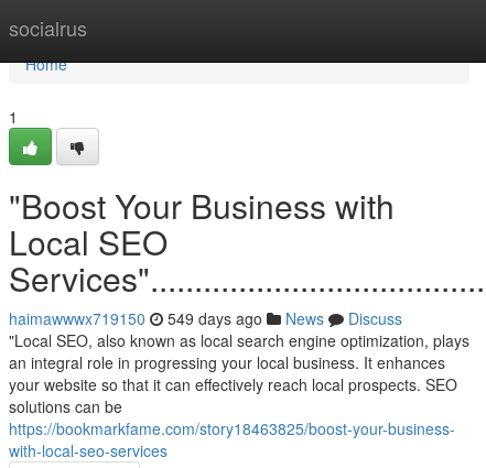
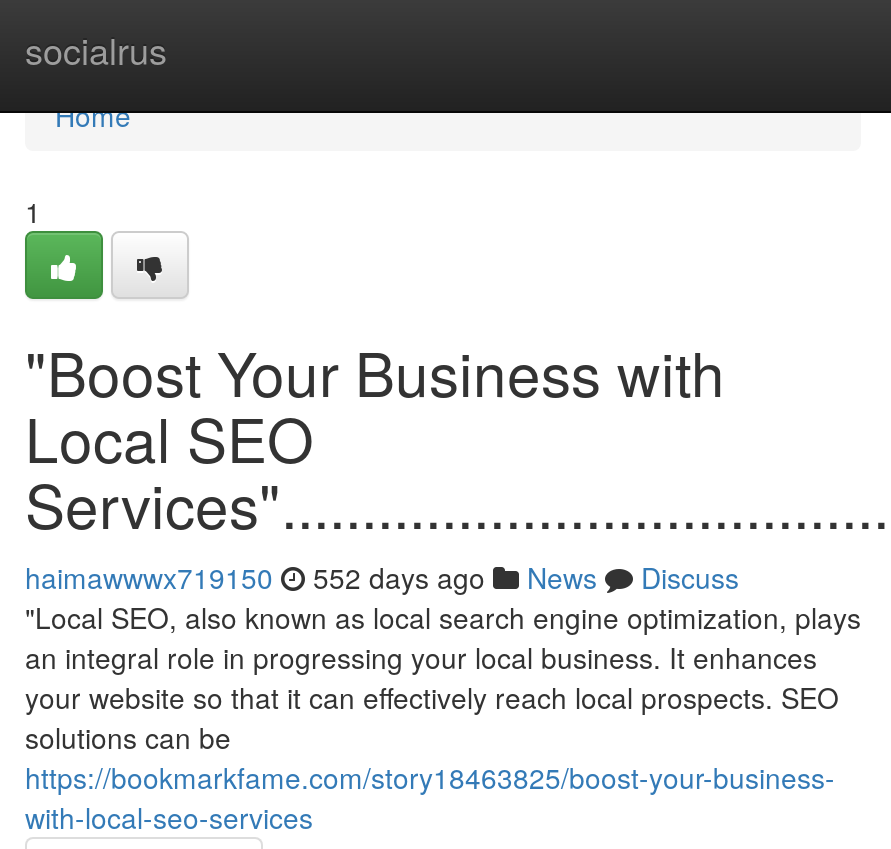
- haimawwwx719150 549 days ago News Discuss
+ haimawwwx719150 552 days ago News Discuss
